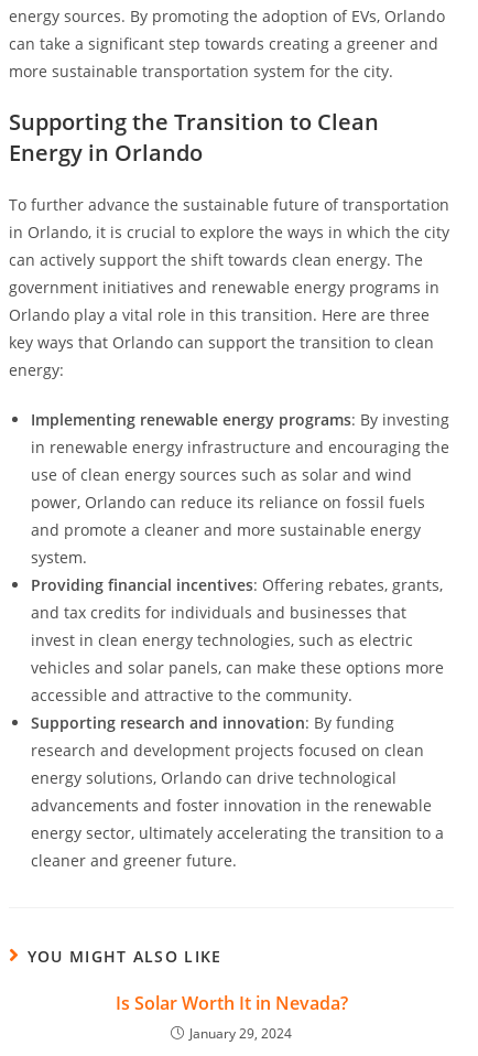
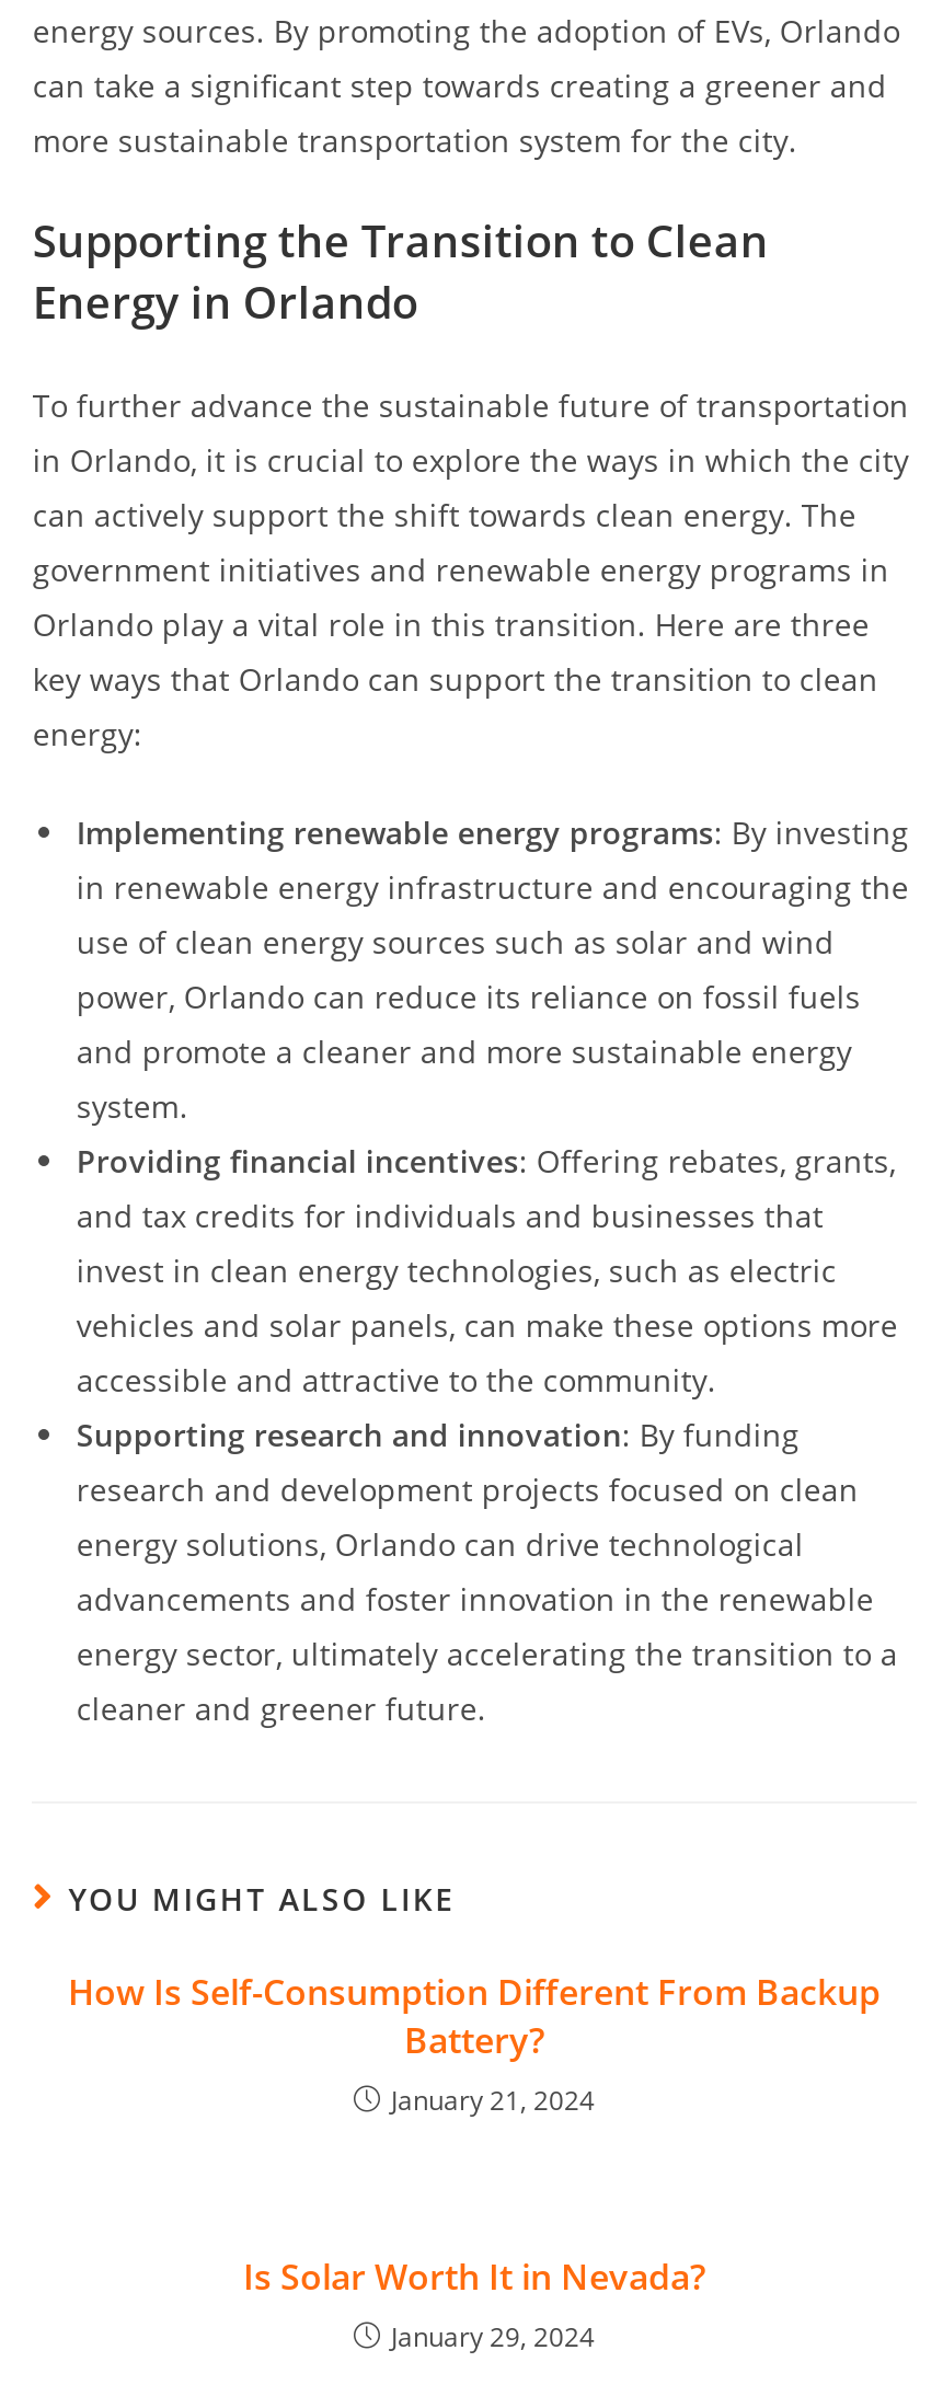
+ How Is Self-Consumption Different From Backup
+ Battery?
+ January 21, 2024
